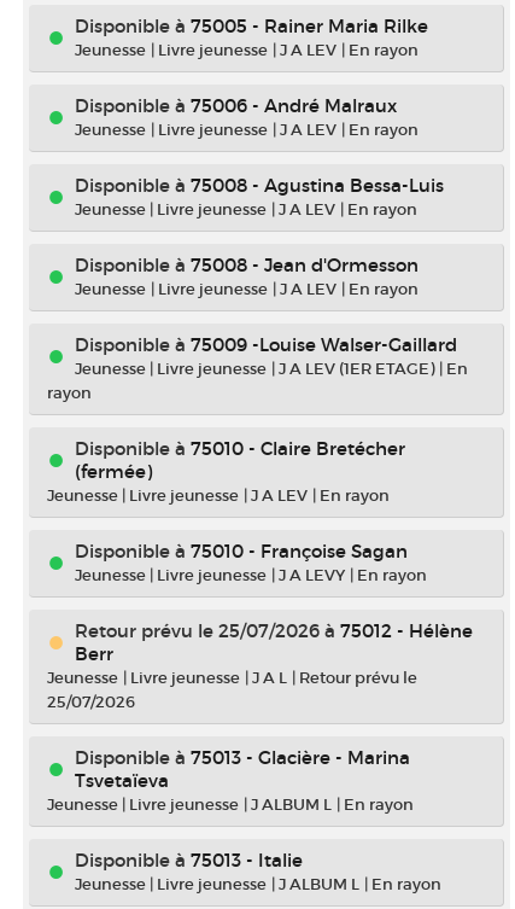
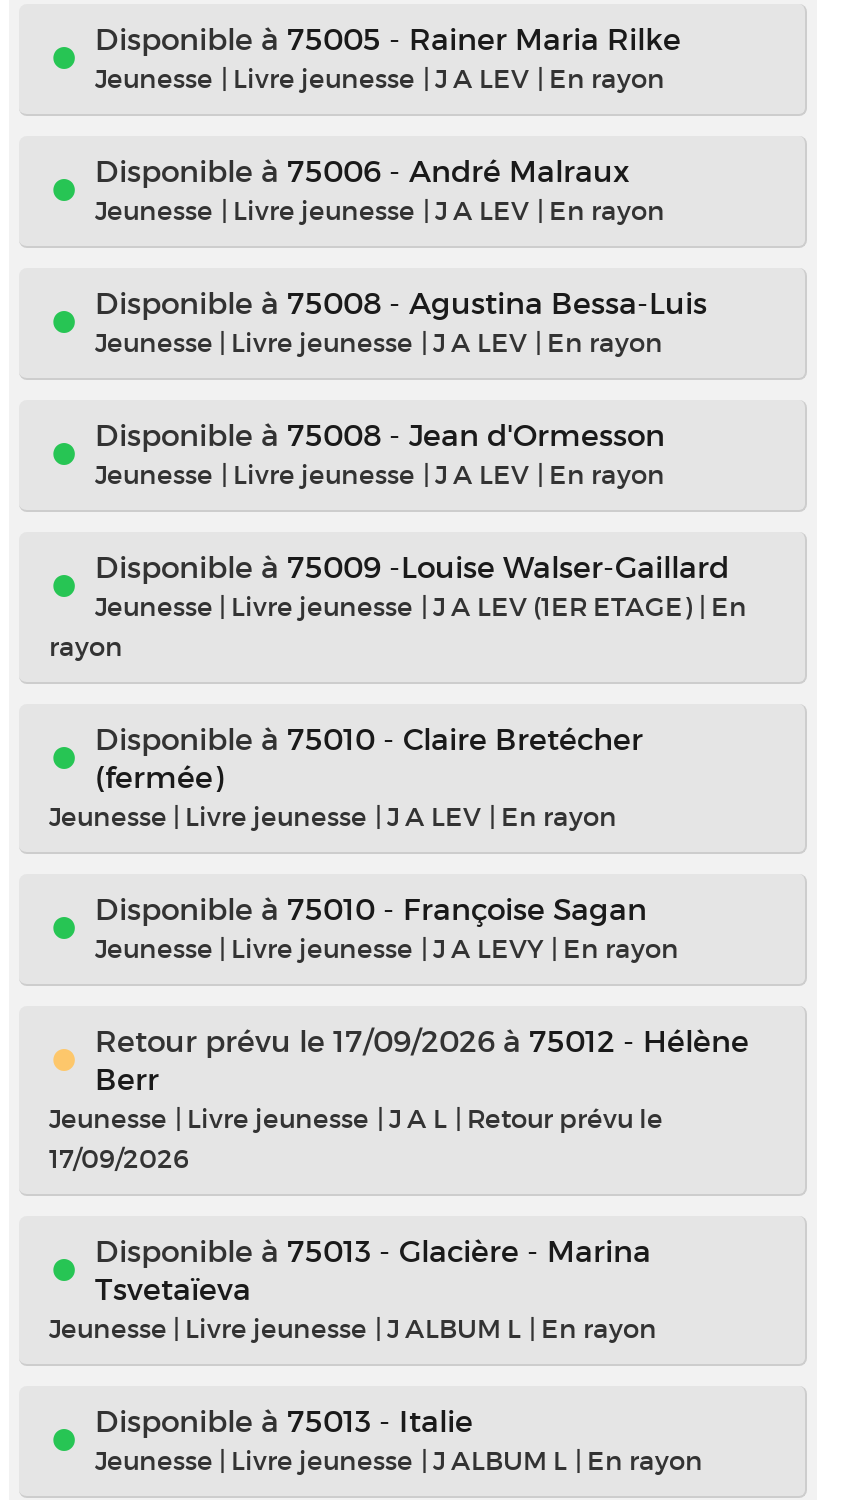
- Retour prévu le 25/07/2026 à 75012 - Hélène
+ Retour prévu le 17/09/2026 à 75012 - Hélène

- 25/07/2026
+ 17/09/2026
